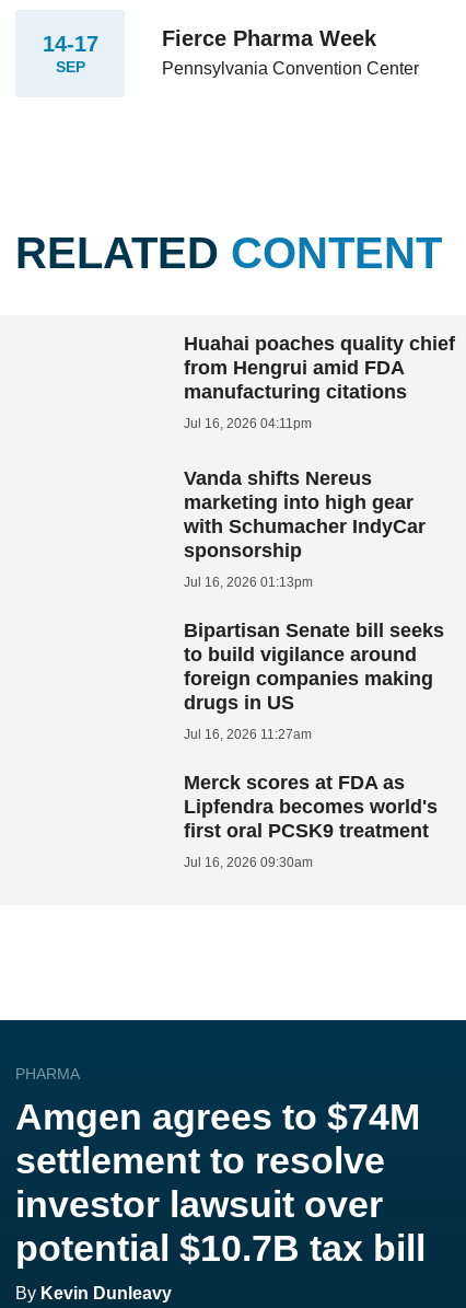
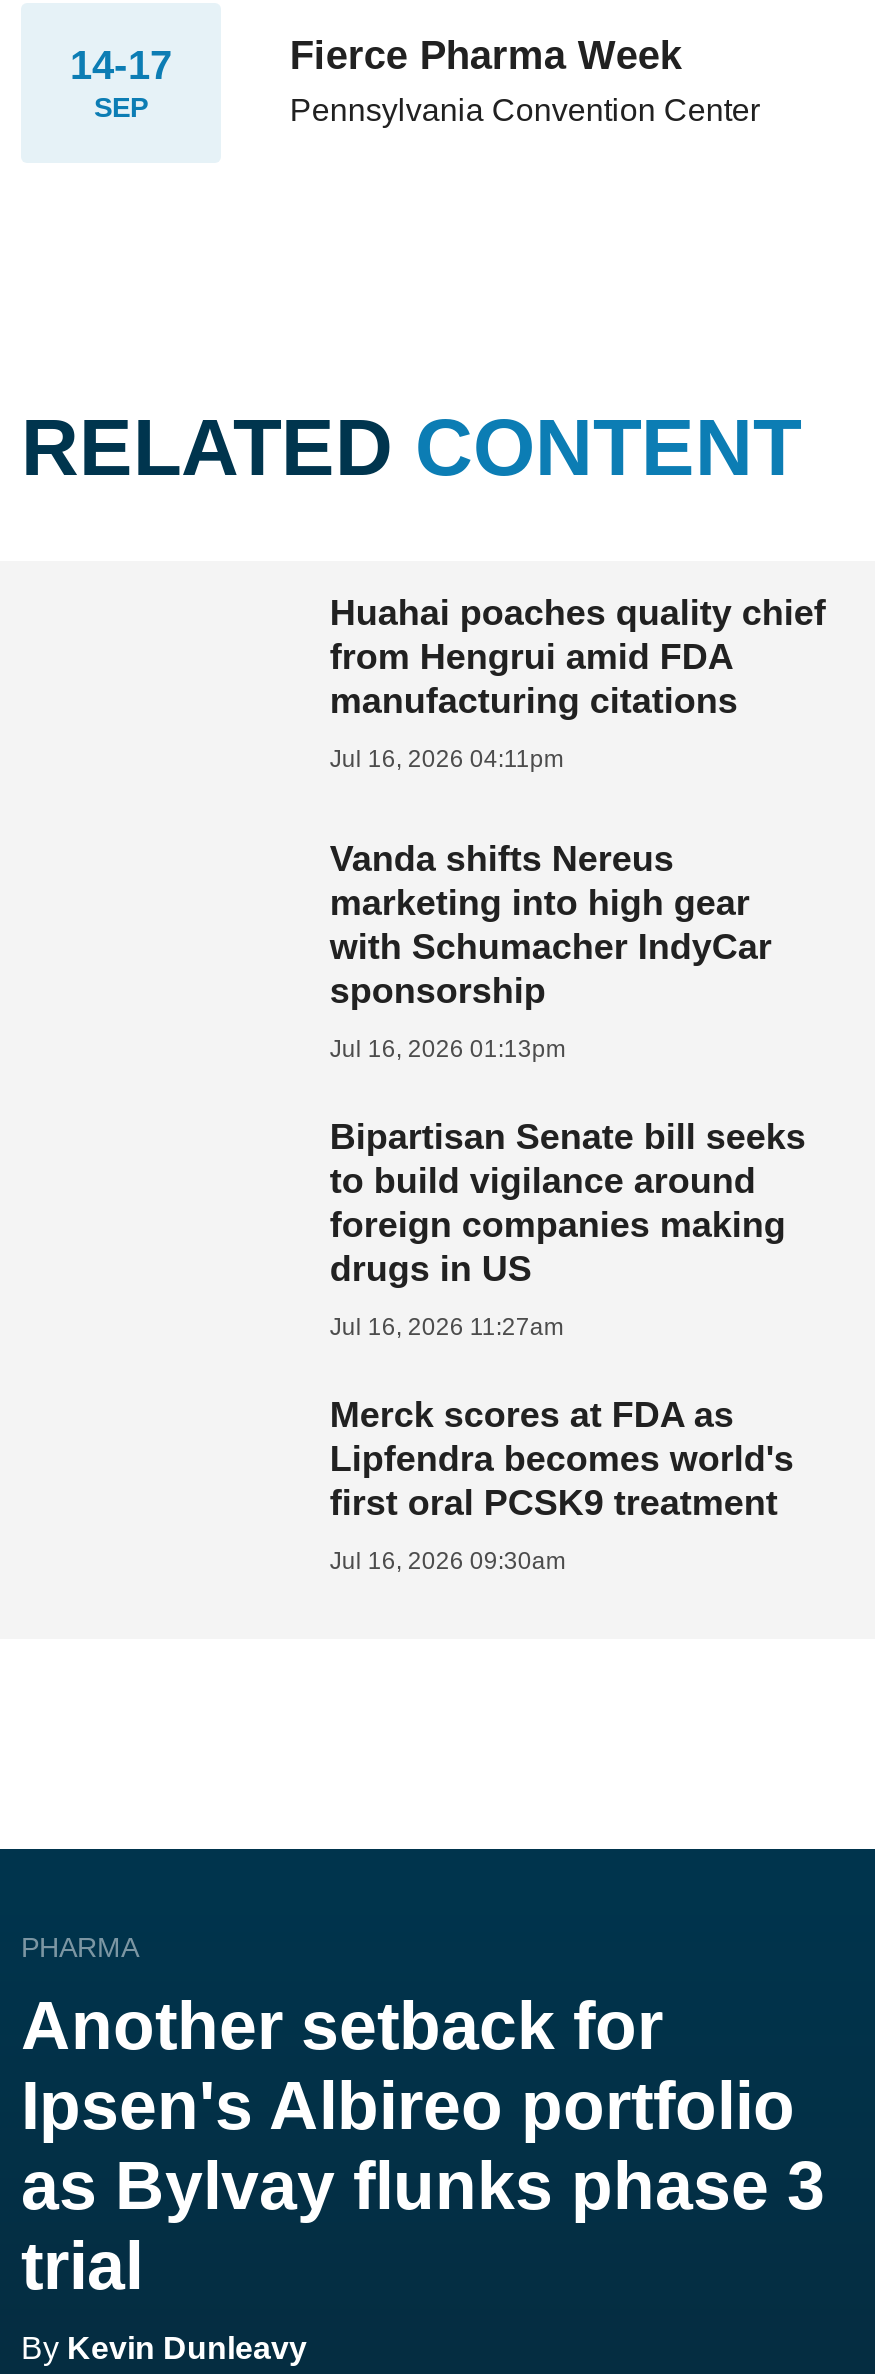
- Amgen agrees to $74M
- settlement to resolve
- investor lawsuit over
- potential $10.7B tax bill
+ Another setback for
+ Ipsen's Albireo portfolio
+ as Bylvay flunks phase 3
+ trial
